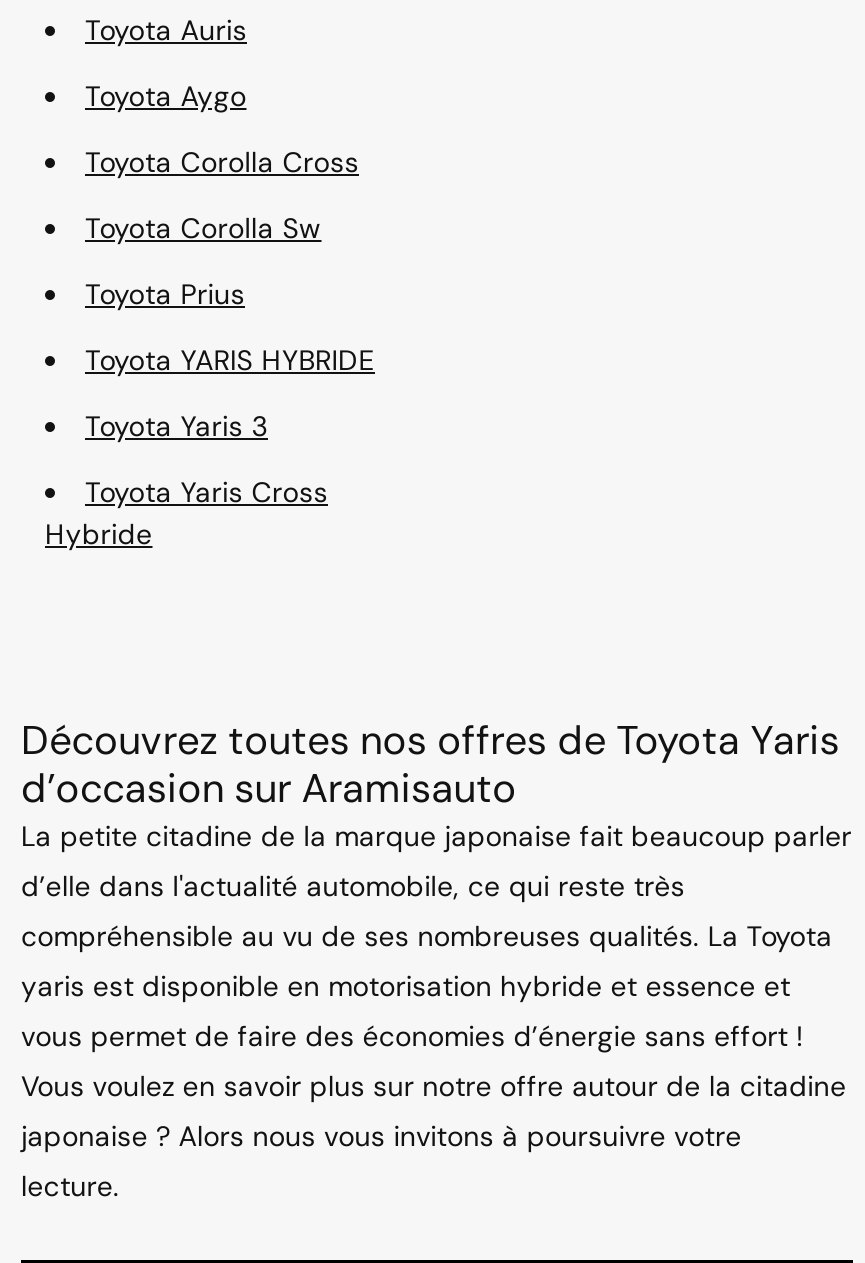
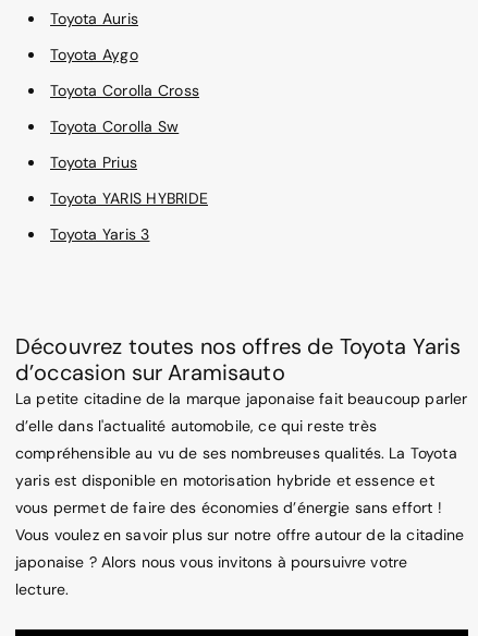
- Toyota Yaris Cross
- Hybride
